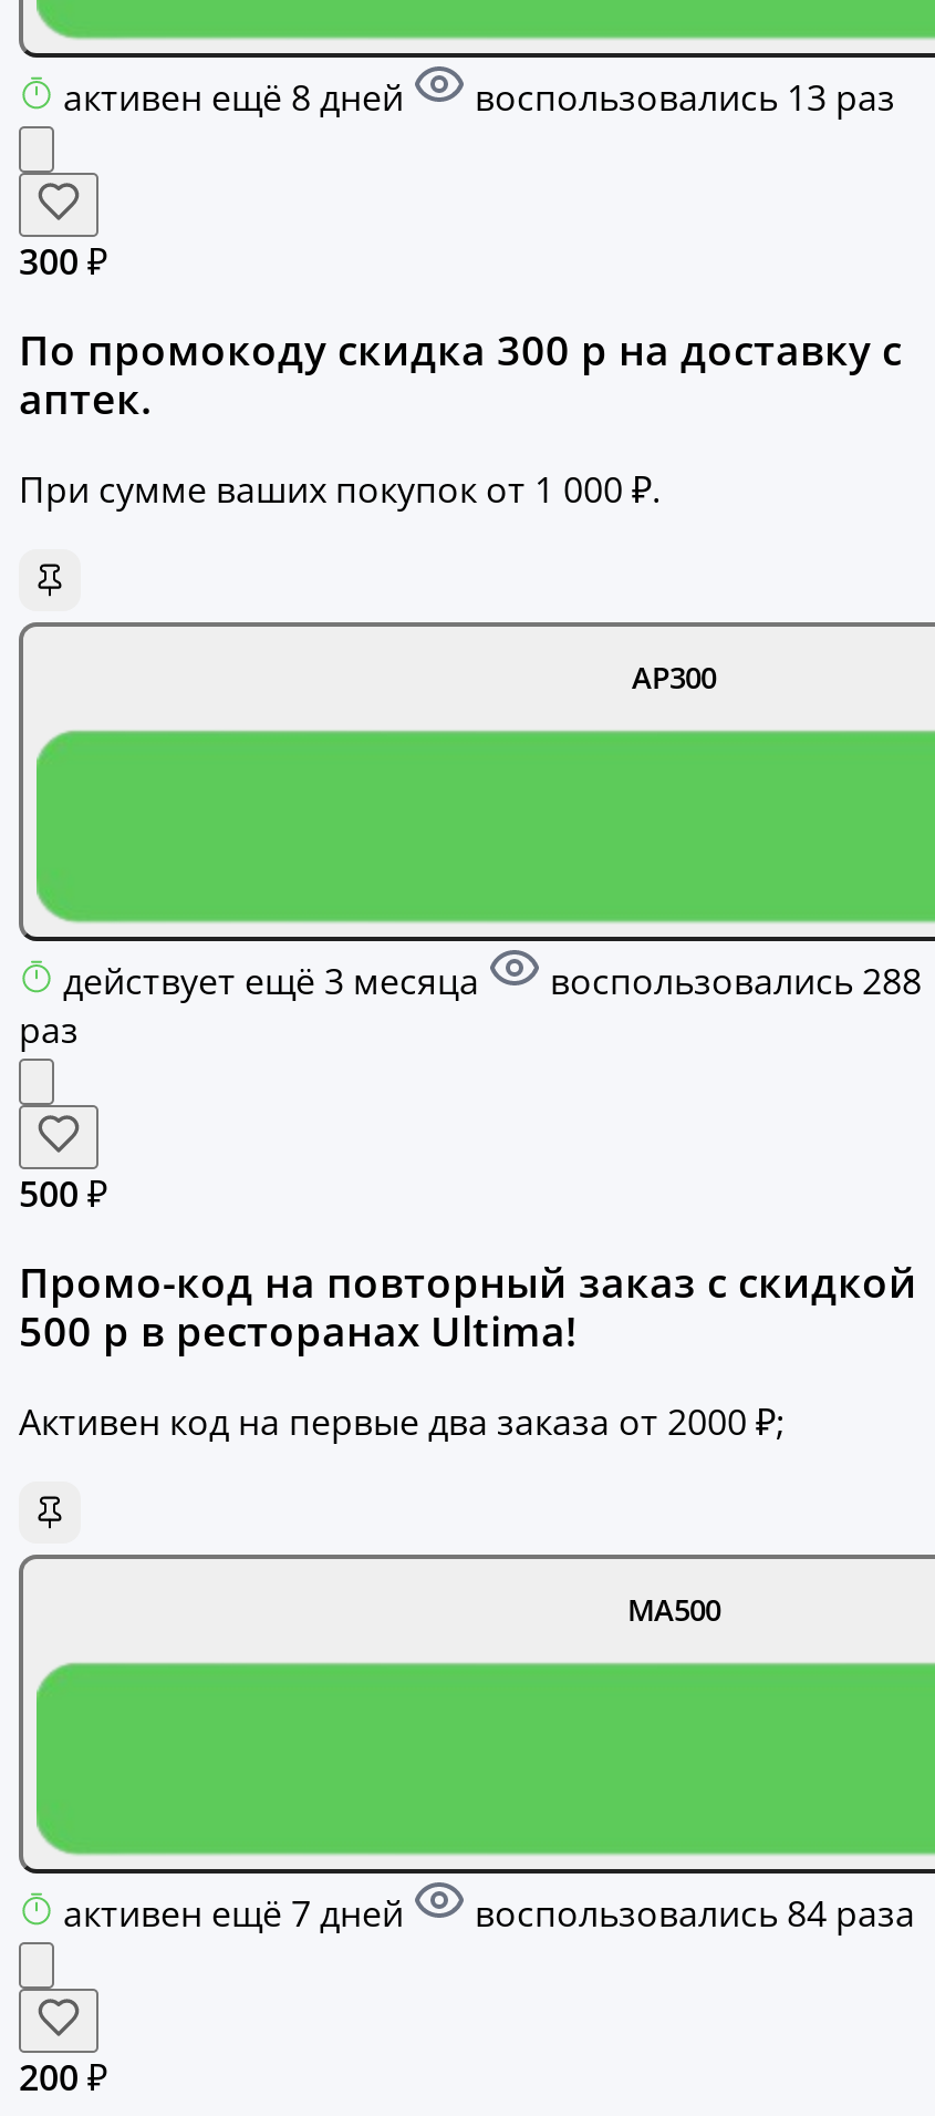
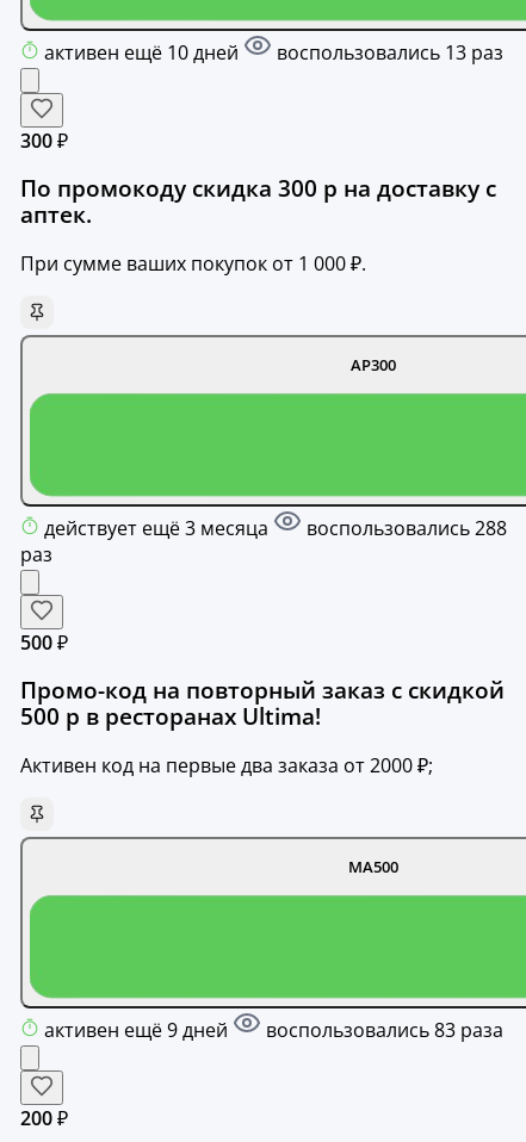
- активен ещё 8 дней
+ активен ещё 10 дней

- активен ещё 7 дней
+ активен ещё 9 дней

- воспользовались 84 раза
+ воспользовались 83 раза
